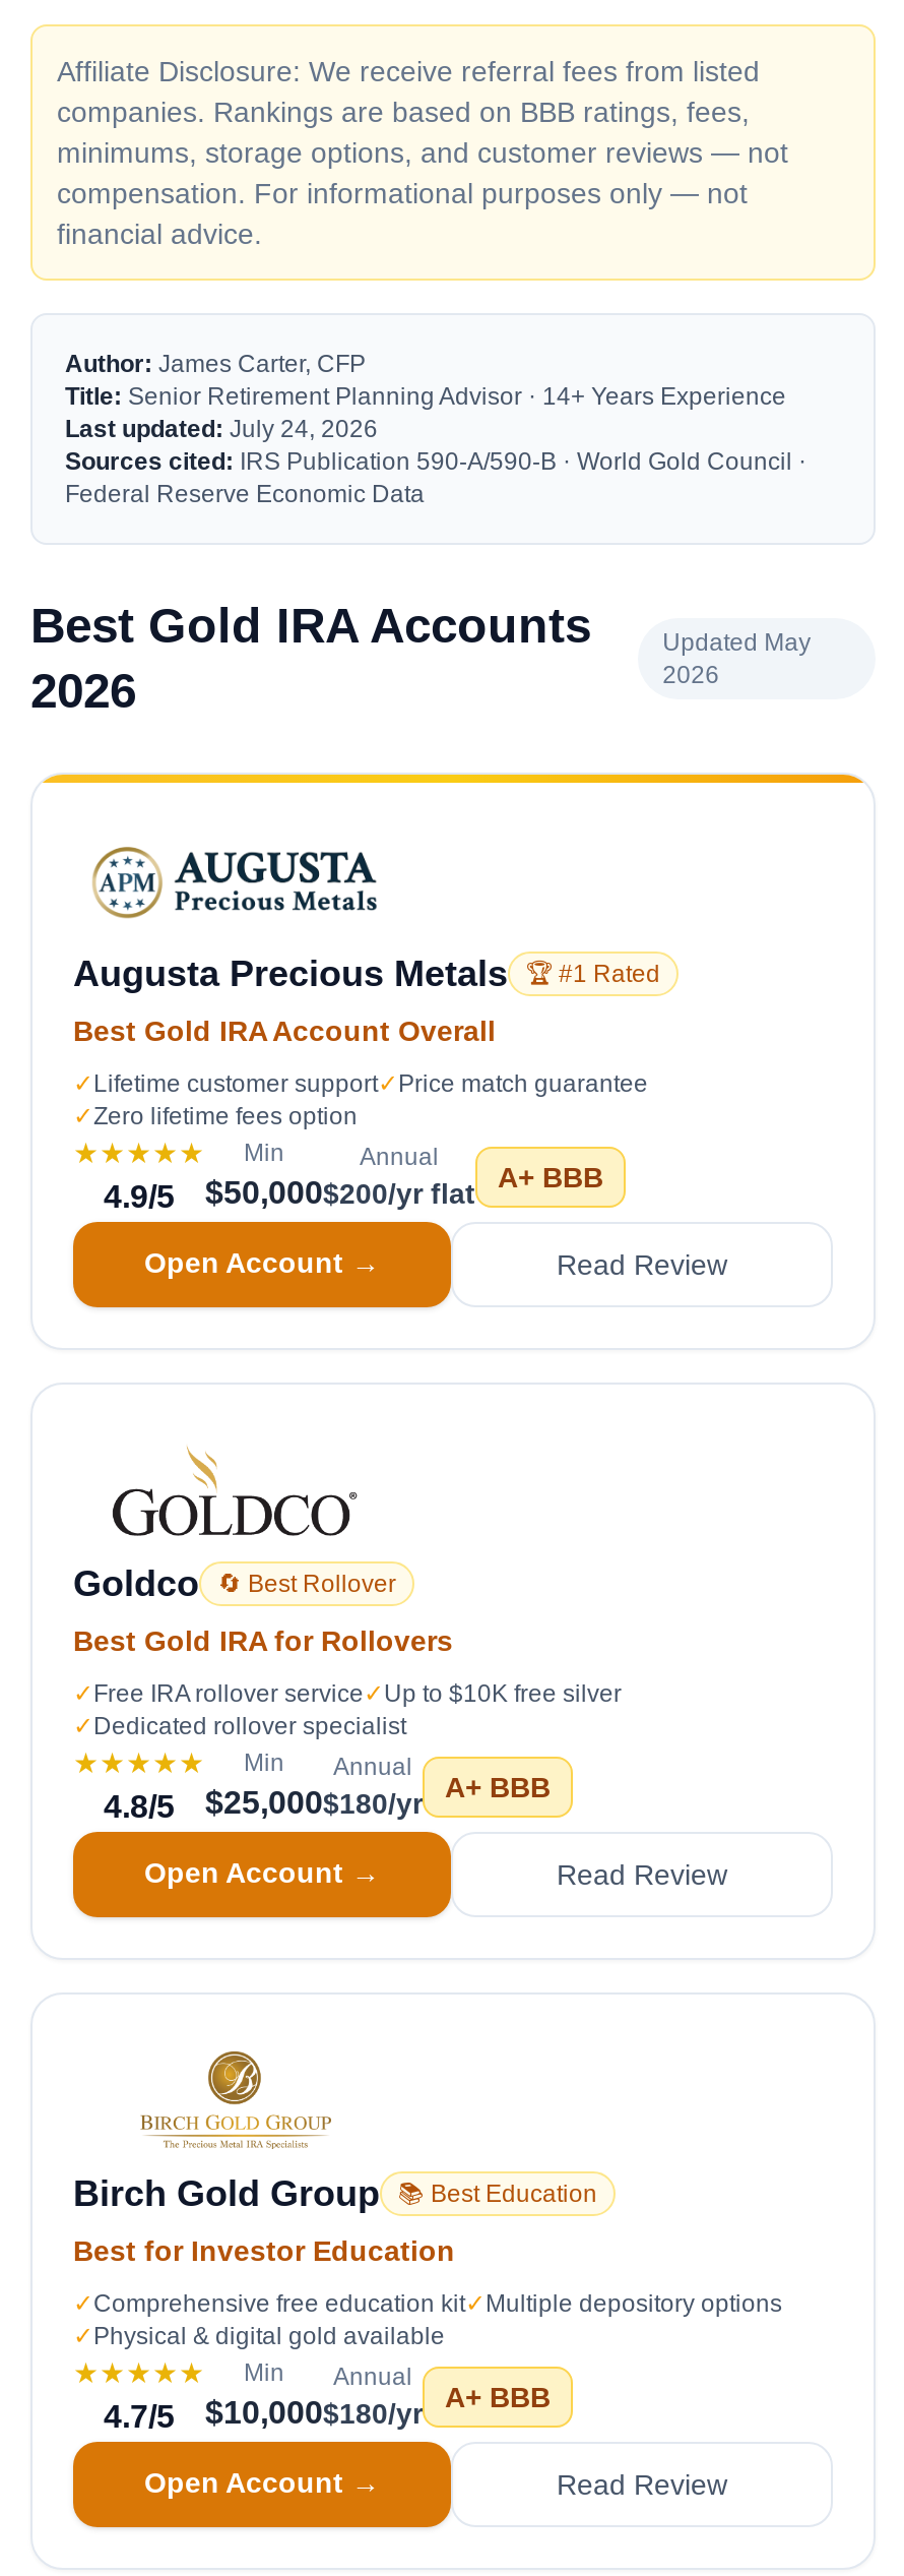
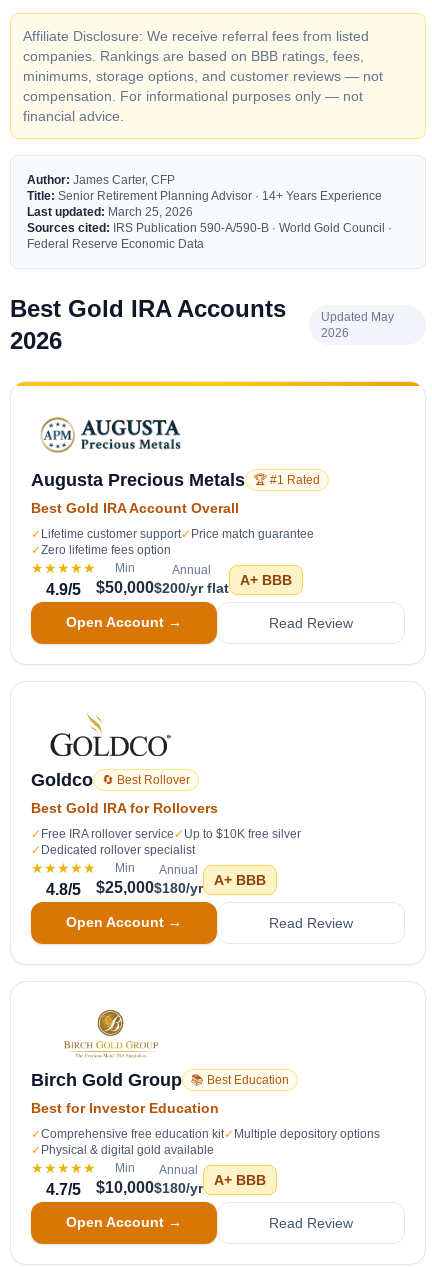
- Last updated: July 24, 2026
+ Last updated: March 25, 2026
